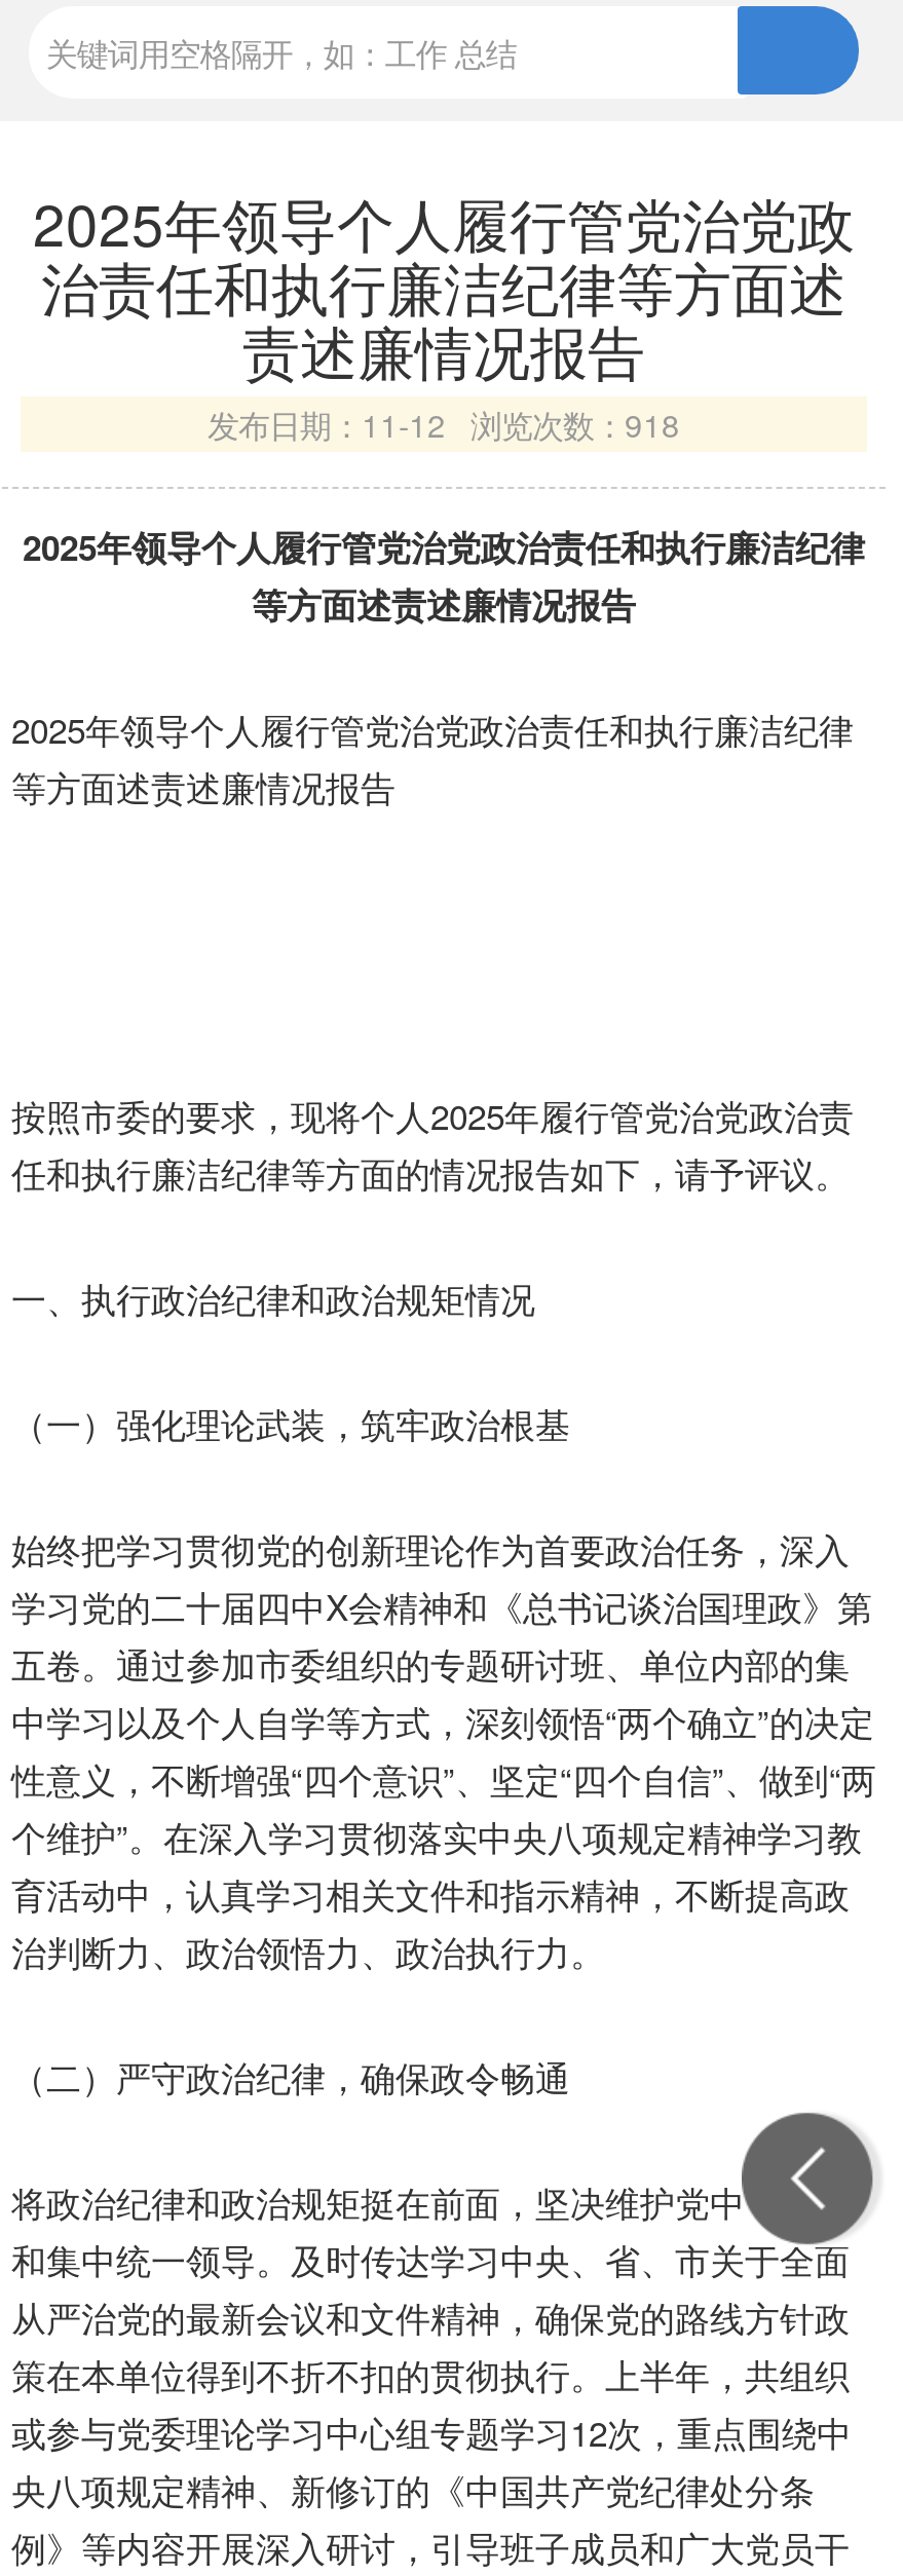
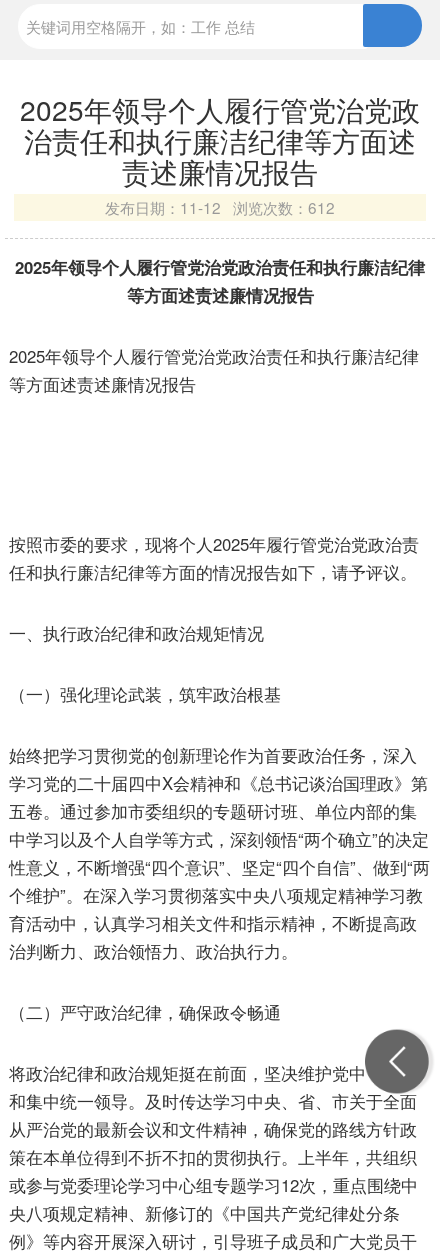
- 发布日期：11-12 浏览次数：918
+ 发布日期：11-12 浏览次数：612
